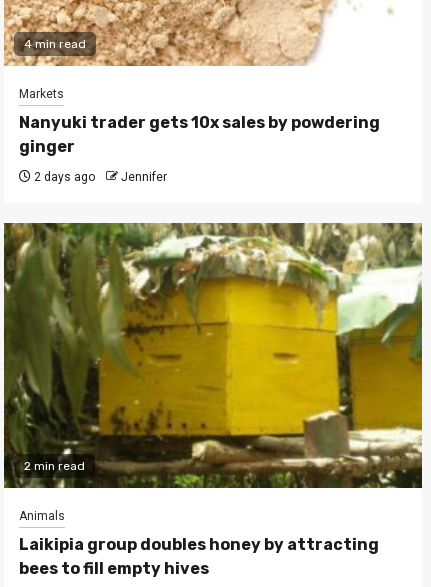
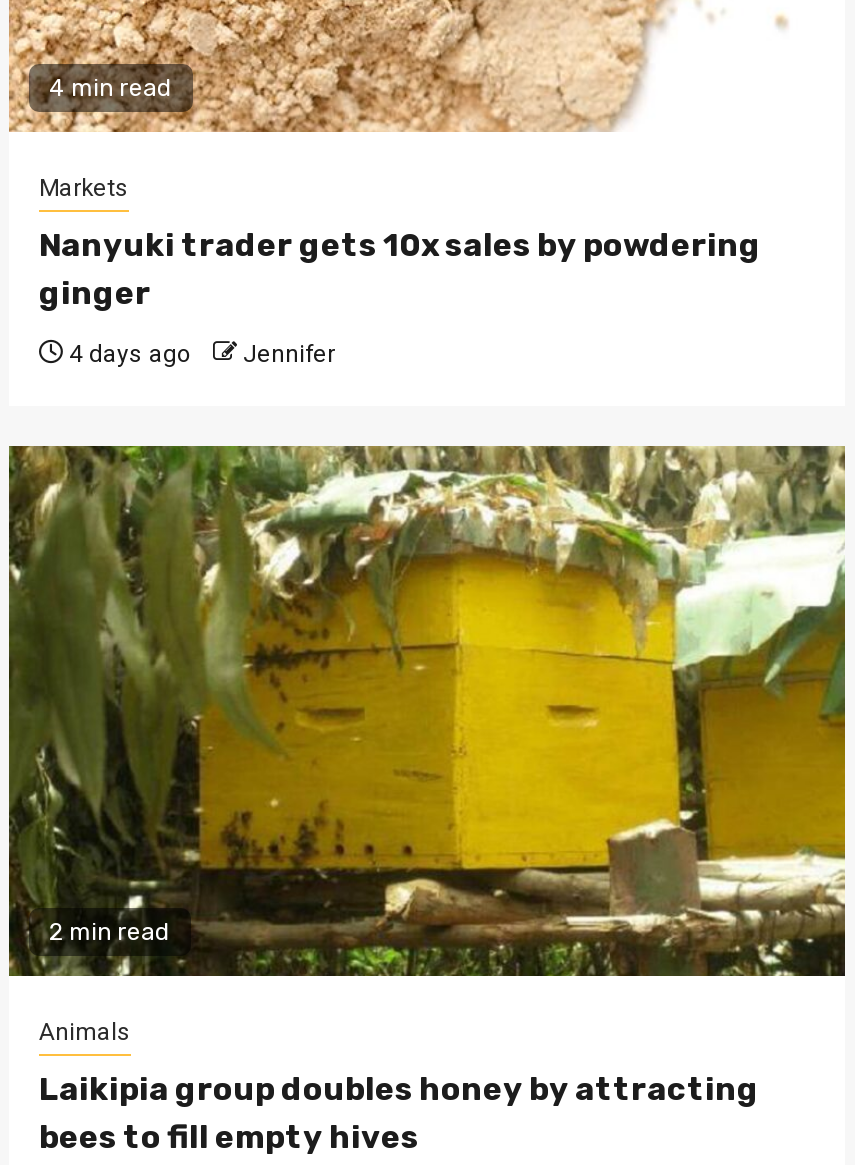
- 2 days ago Jennifer
+ 4 days ago Jennifer
